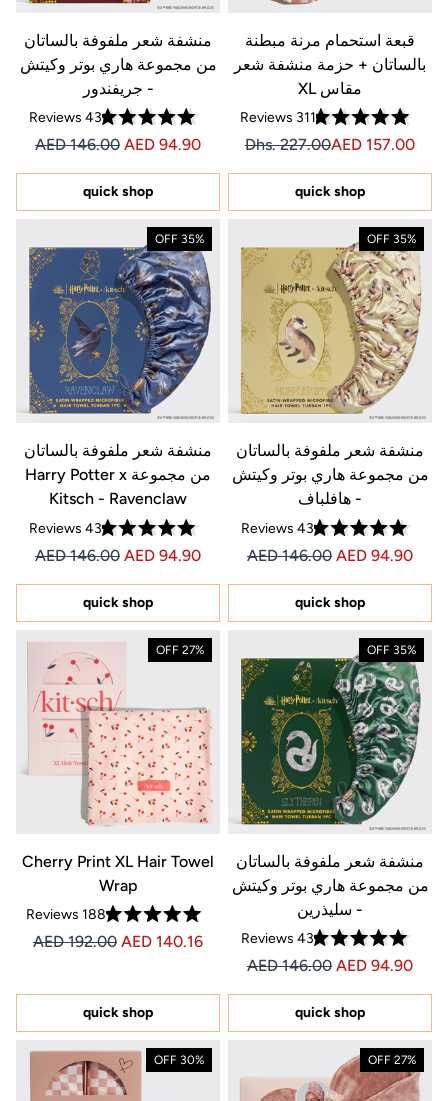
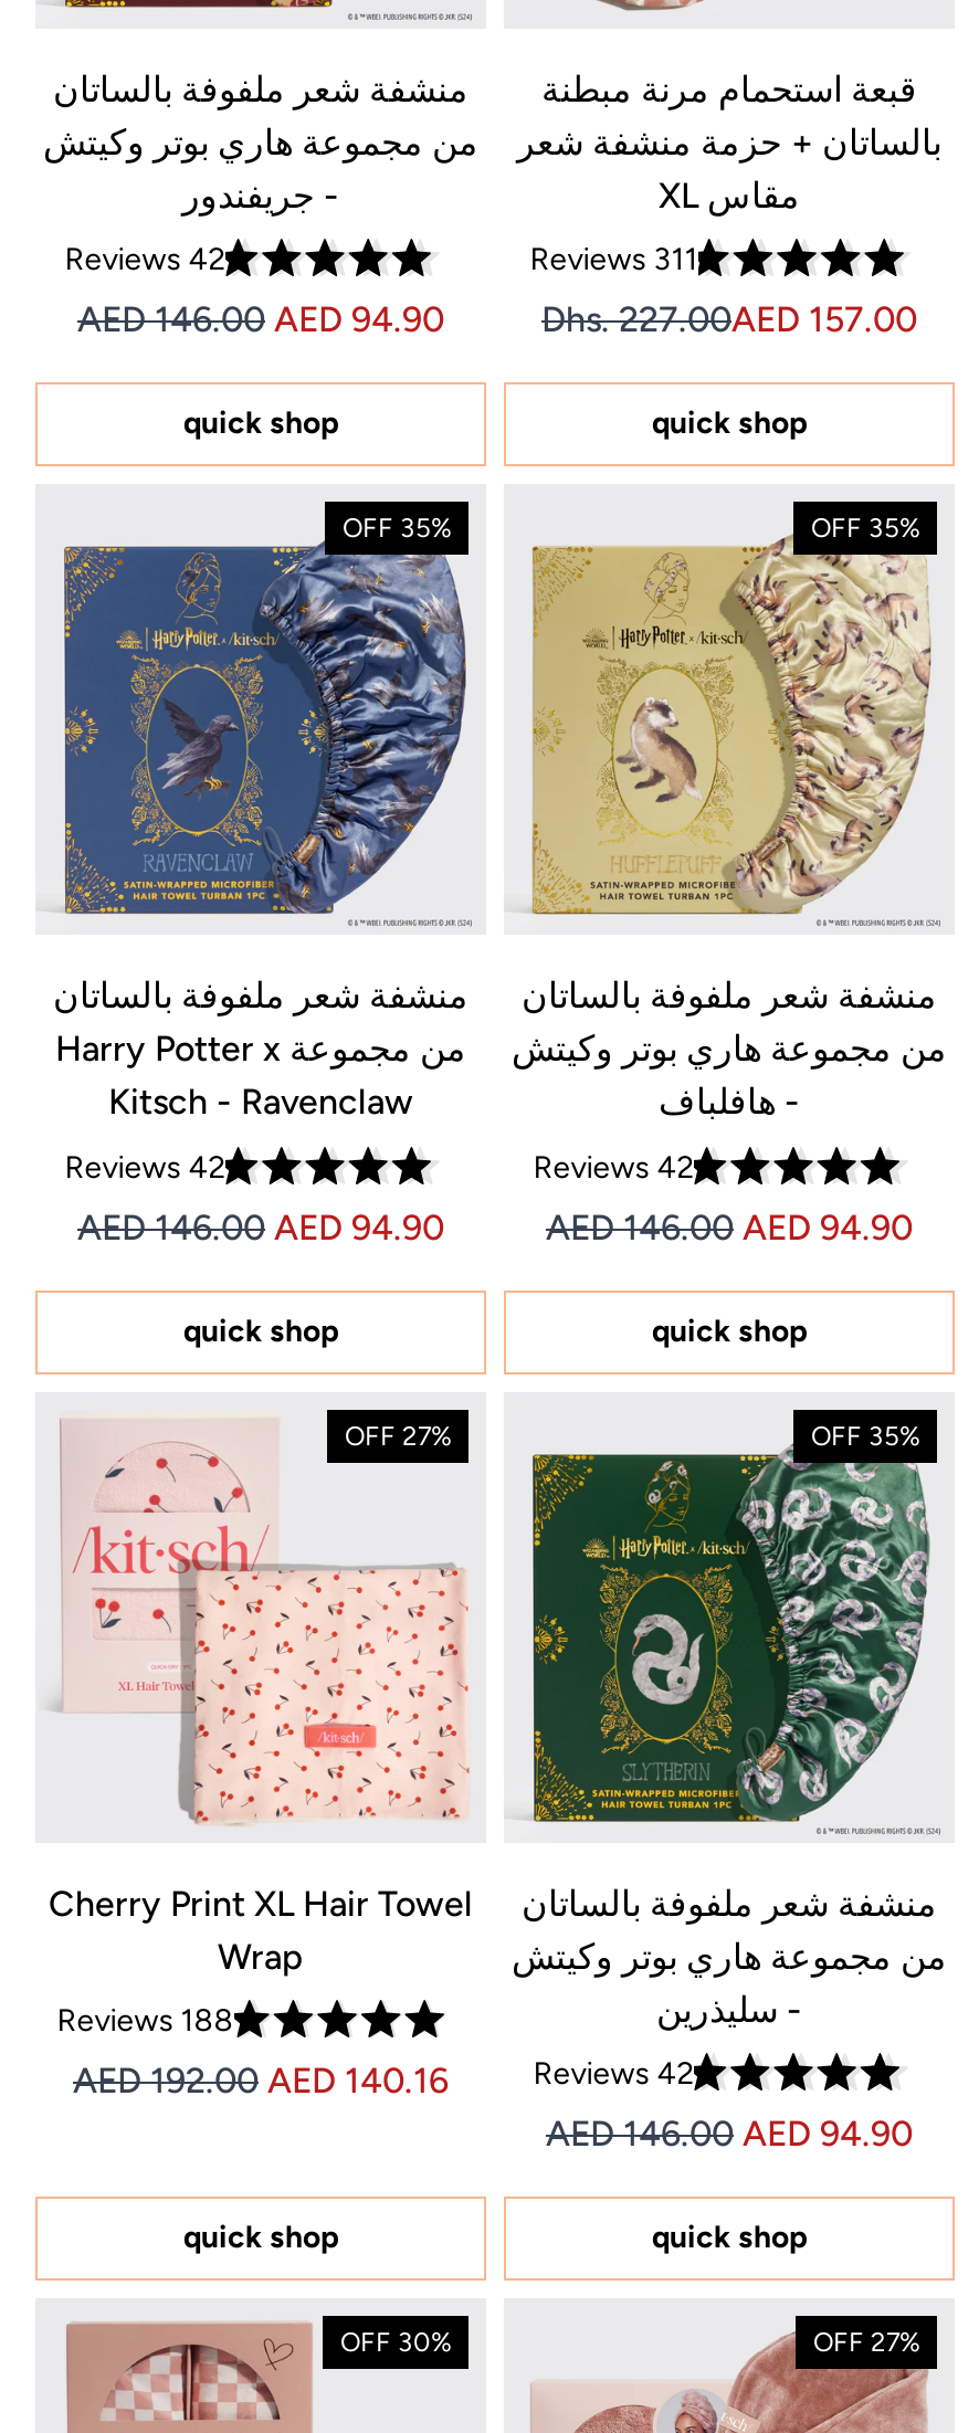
- 43
+ 42

- 43
+ 42

- 43
+ 42

- 43
+ 42
